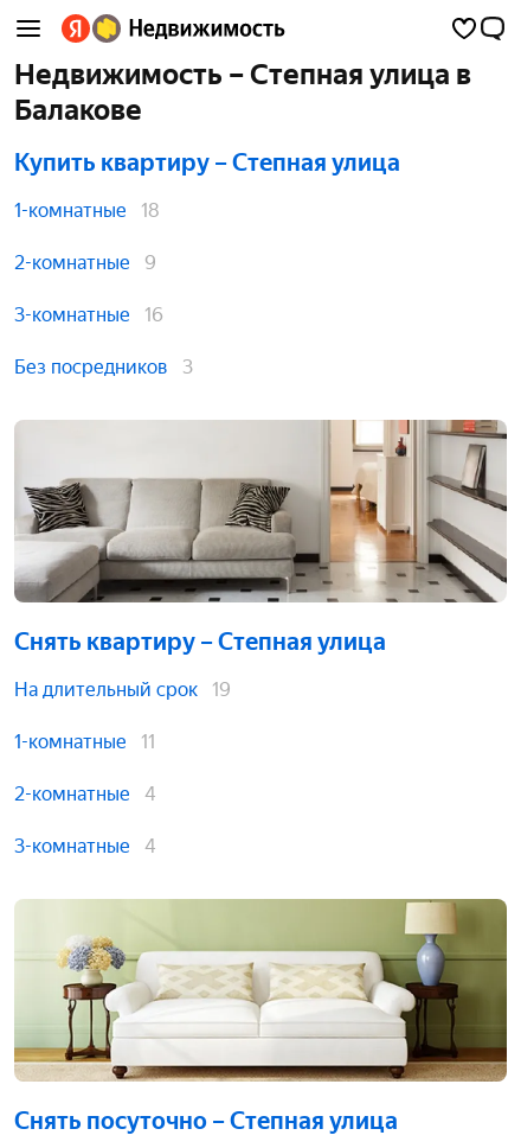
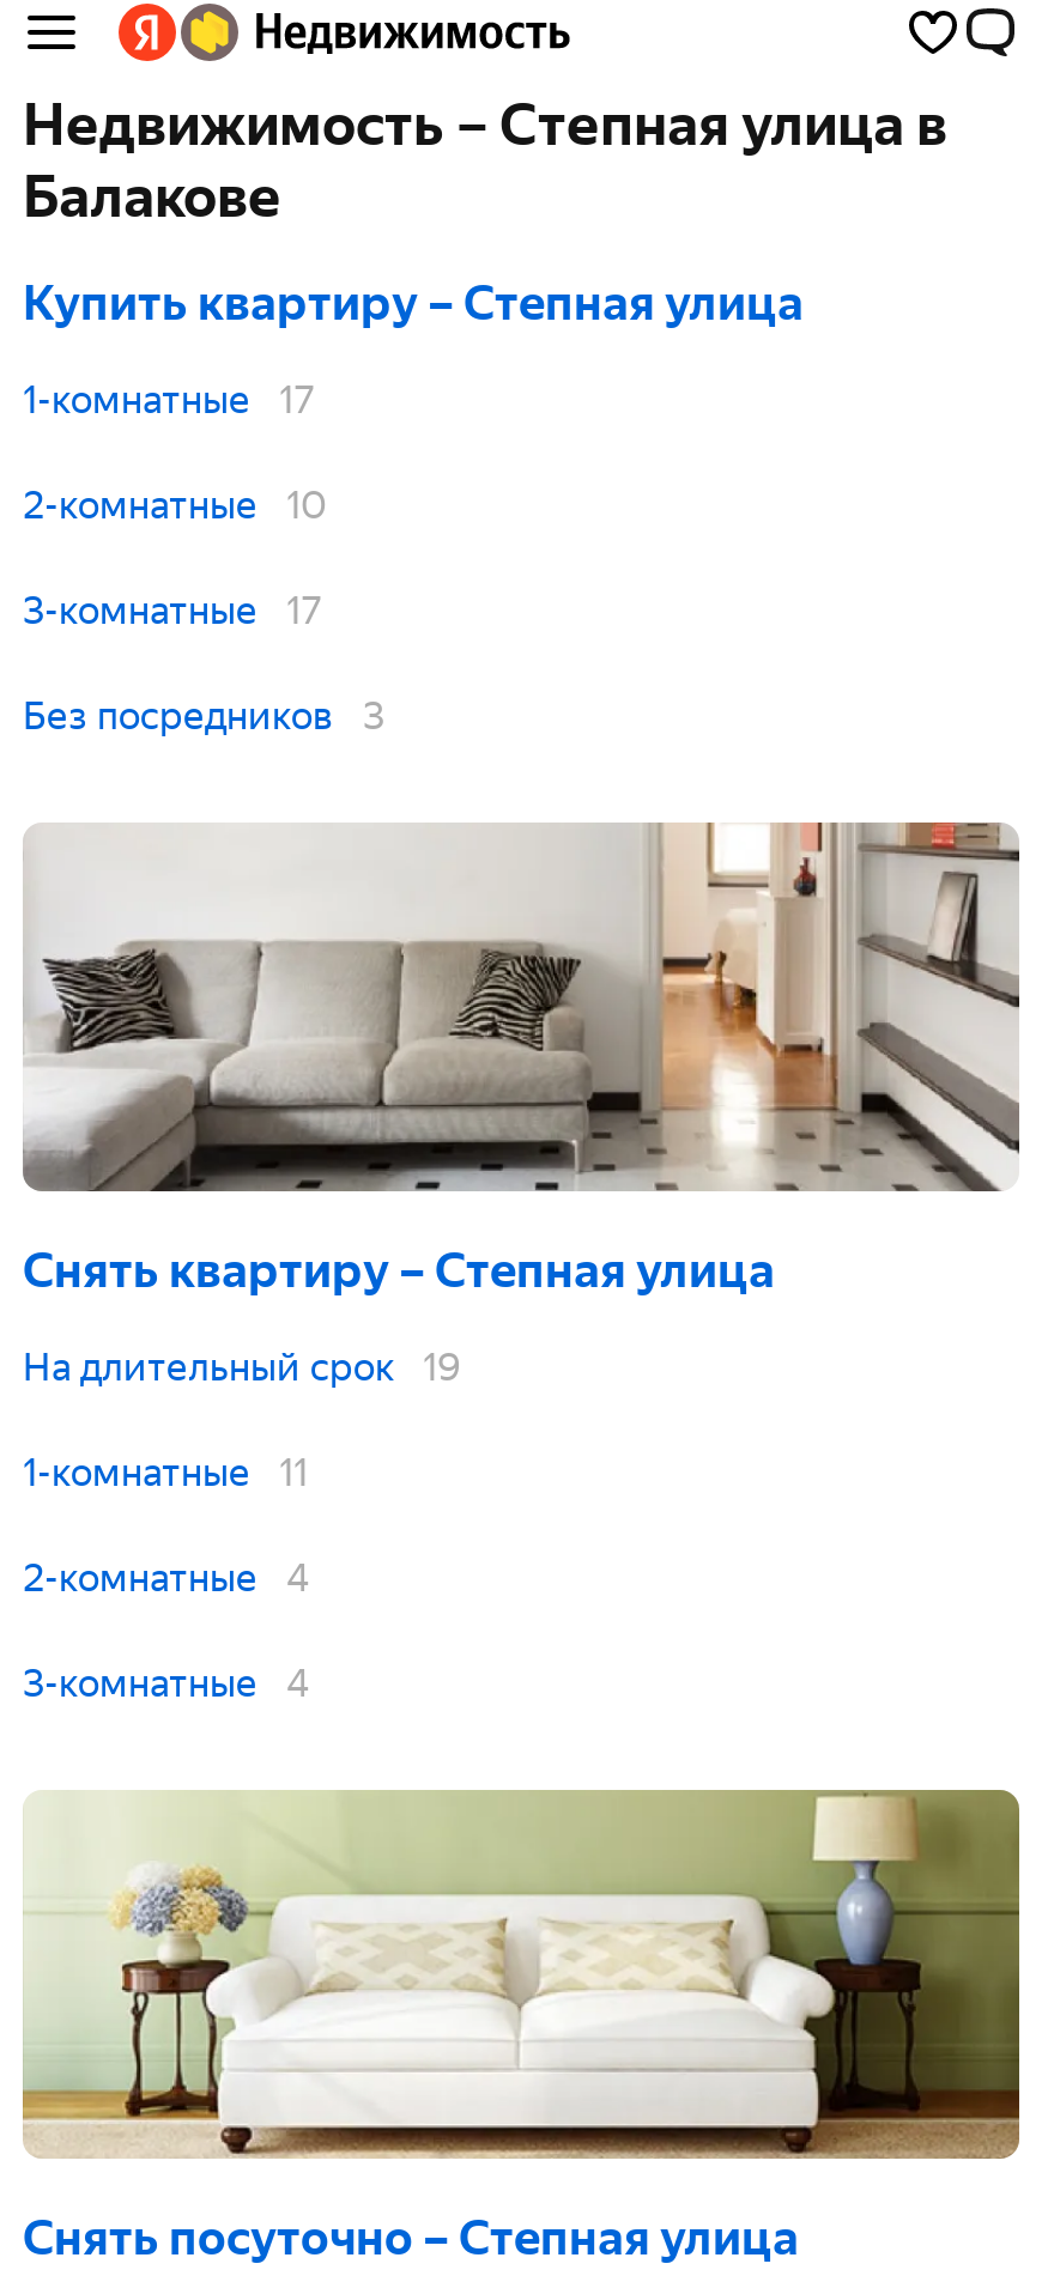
- 1-комнатные 18
+ 1-комнатные 17

- 2-комнатные 9
+ 2-комнатные 10

- 3-комнатные 16
+ 3-комнатные 17
